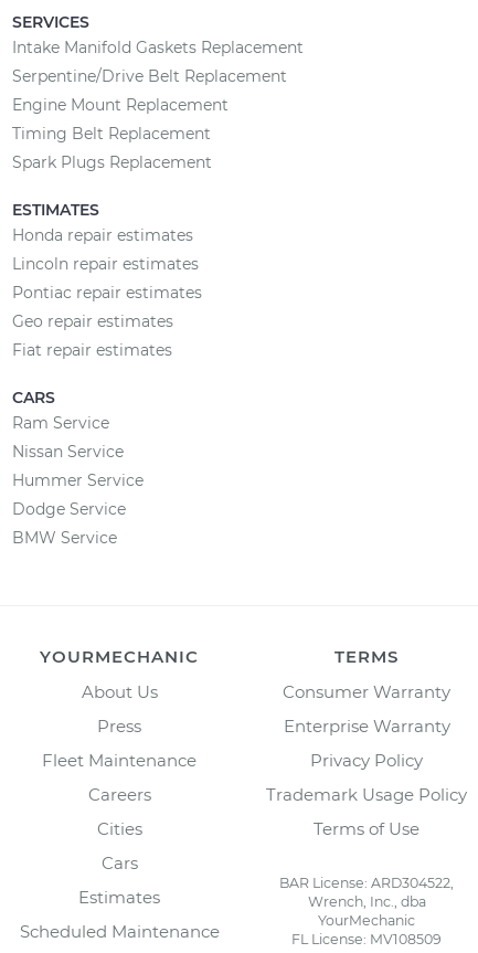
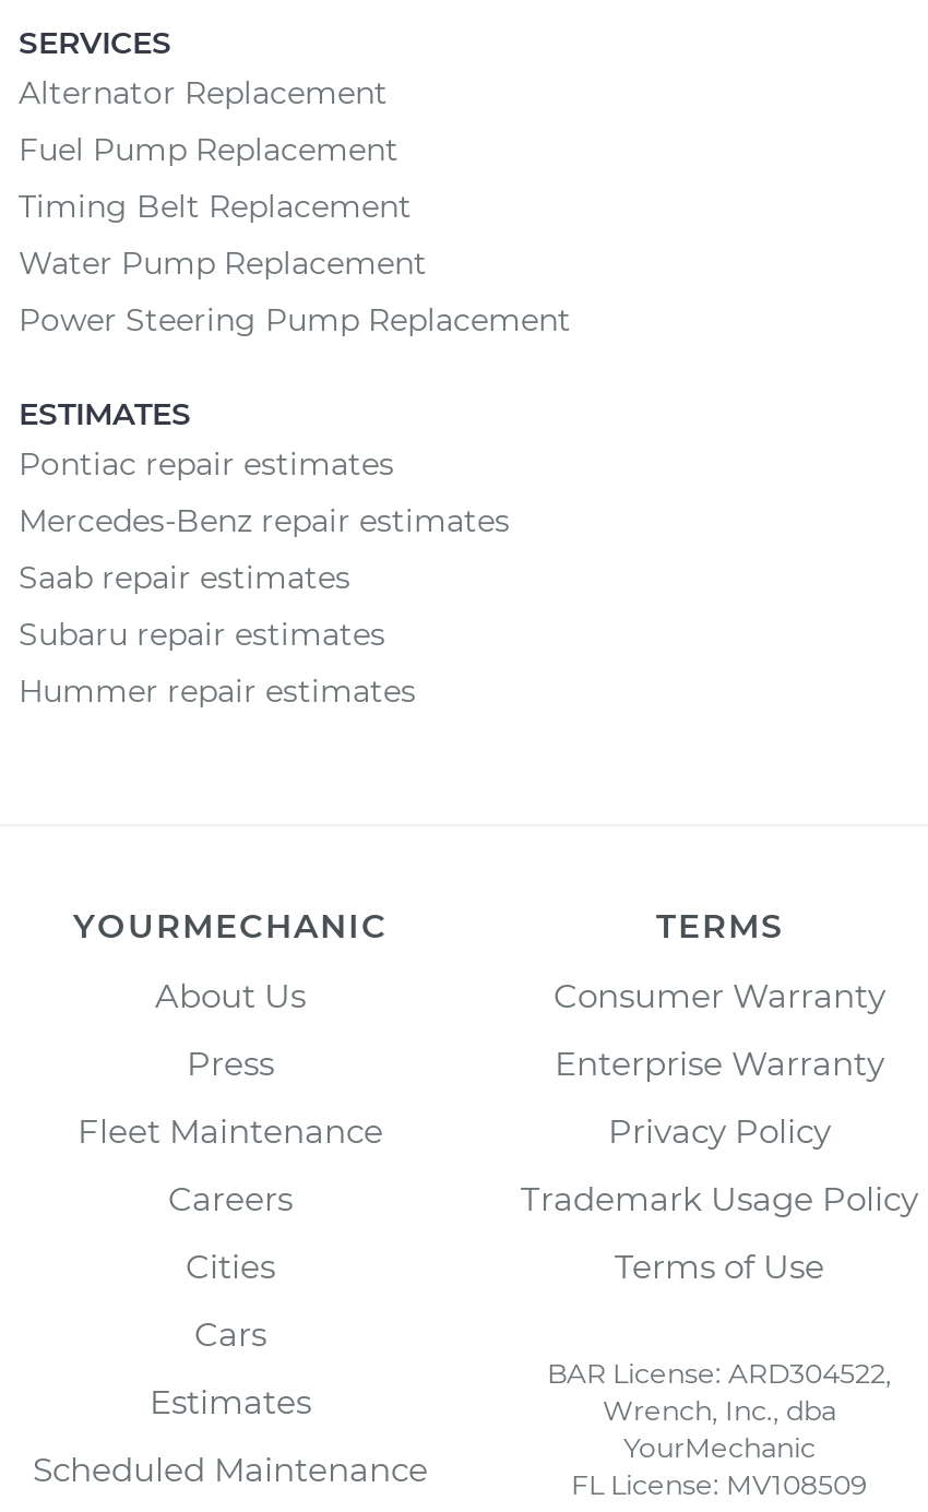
- Intake Manifold Gaskets Replacement
- Serpentine/Drive Belt Replacement
- Engine Mount Replacement
+ Alternator Replacement
+ Fuel Pump Replacement

- Spark Plugs Replacement
+ Water Pump Replacement
+ Power Steering Pump Replacement

- Honda repair estimates
- Lincoln repair estimates

- Geo repair estimates
- Fiat repair estimates
- CARS
- Ram Service
- Nissan Service
- Hummer Service
- Dodge Service
- BMW Service
+ Mercedes-Benz repair estimates
+ Saab repair estimates
+ Subaru repair estimates
+ Hummer repair estimates
